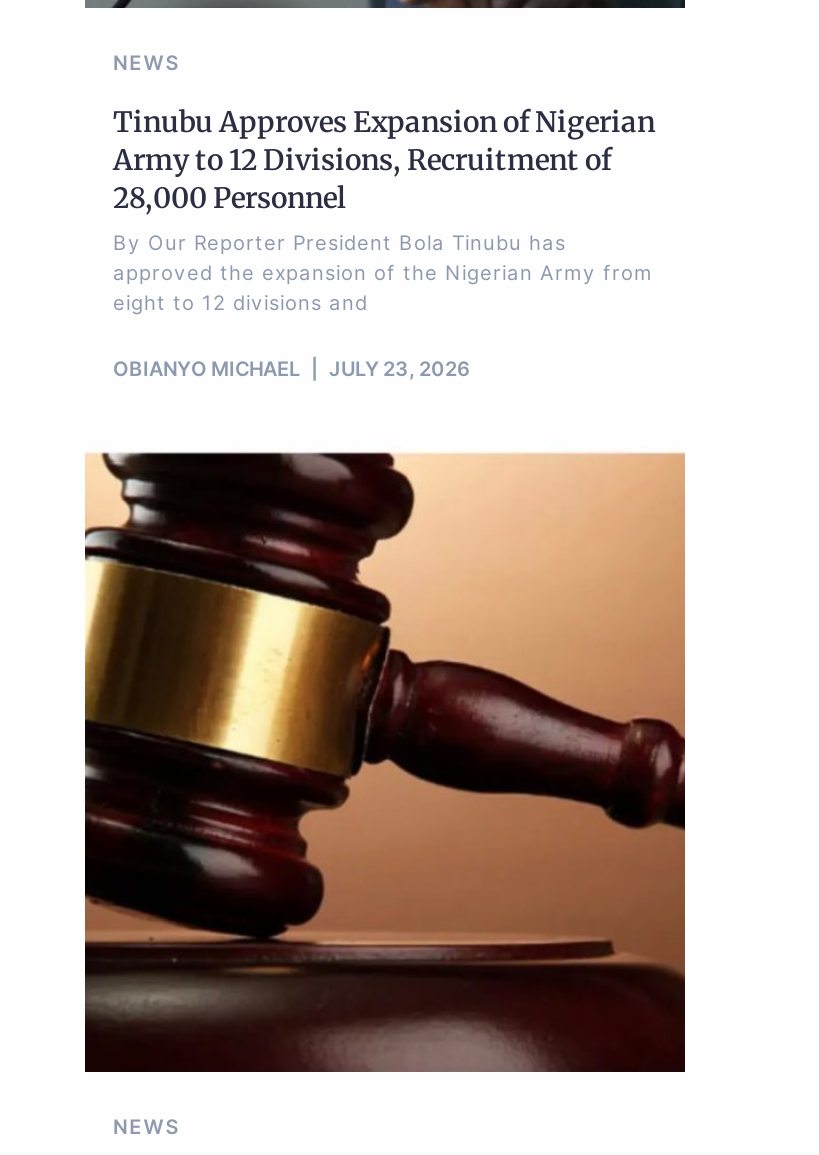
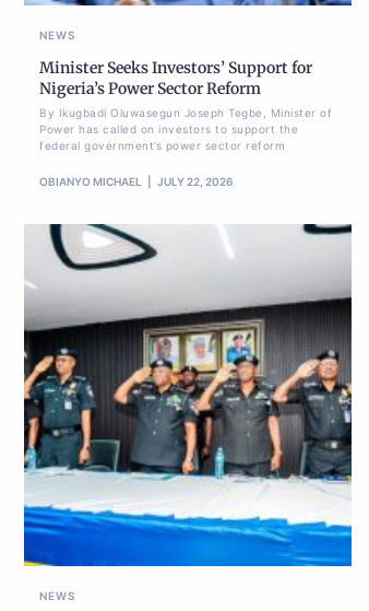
- Tinubu Approves Expansion of Nigerian
- Army to 12 Divisions, Recruitment of
- 28,000 Personnel
- By Our Reporter President Bola Tinubu has
- approved the expansion of the Nigerian Army from
- eight to 12 divisions and
+ Minister Seeks Investors’ Support for
+ Nigeria’s Power Sector Reform
+ By Ikugbadi Oluwasegun Joseph Tegbe, Minister of
+ Power has called on investors to support the
+ federal government’s power sector reform

- OBIANYO MICHAEL JULY 23, 2026
+ OBIANYO MICHAEL JULY 22, 2026

- [image]
+ [image]
